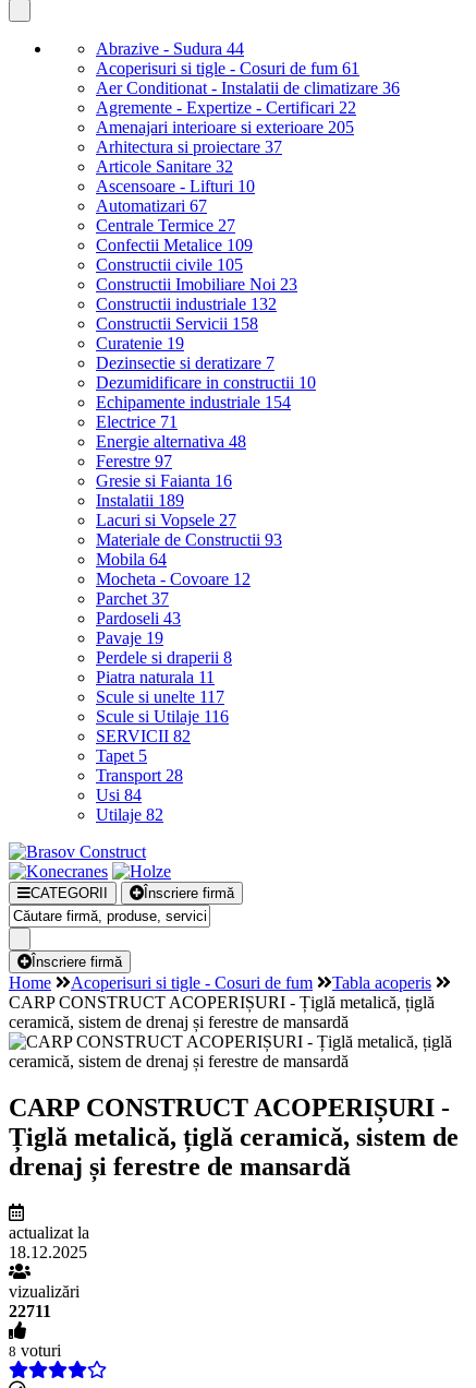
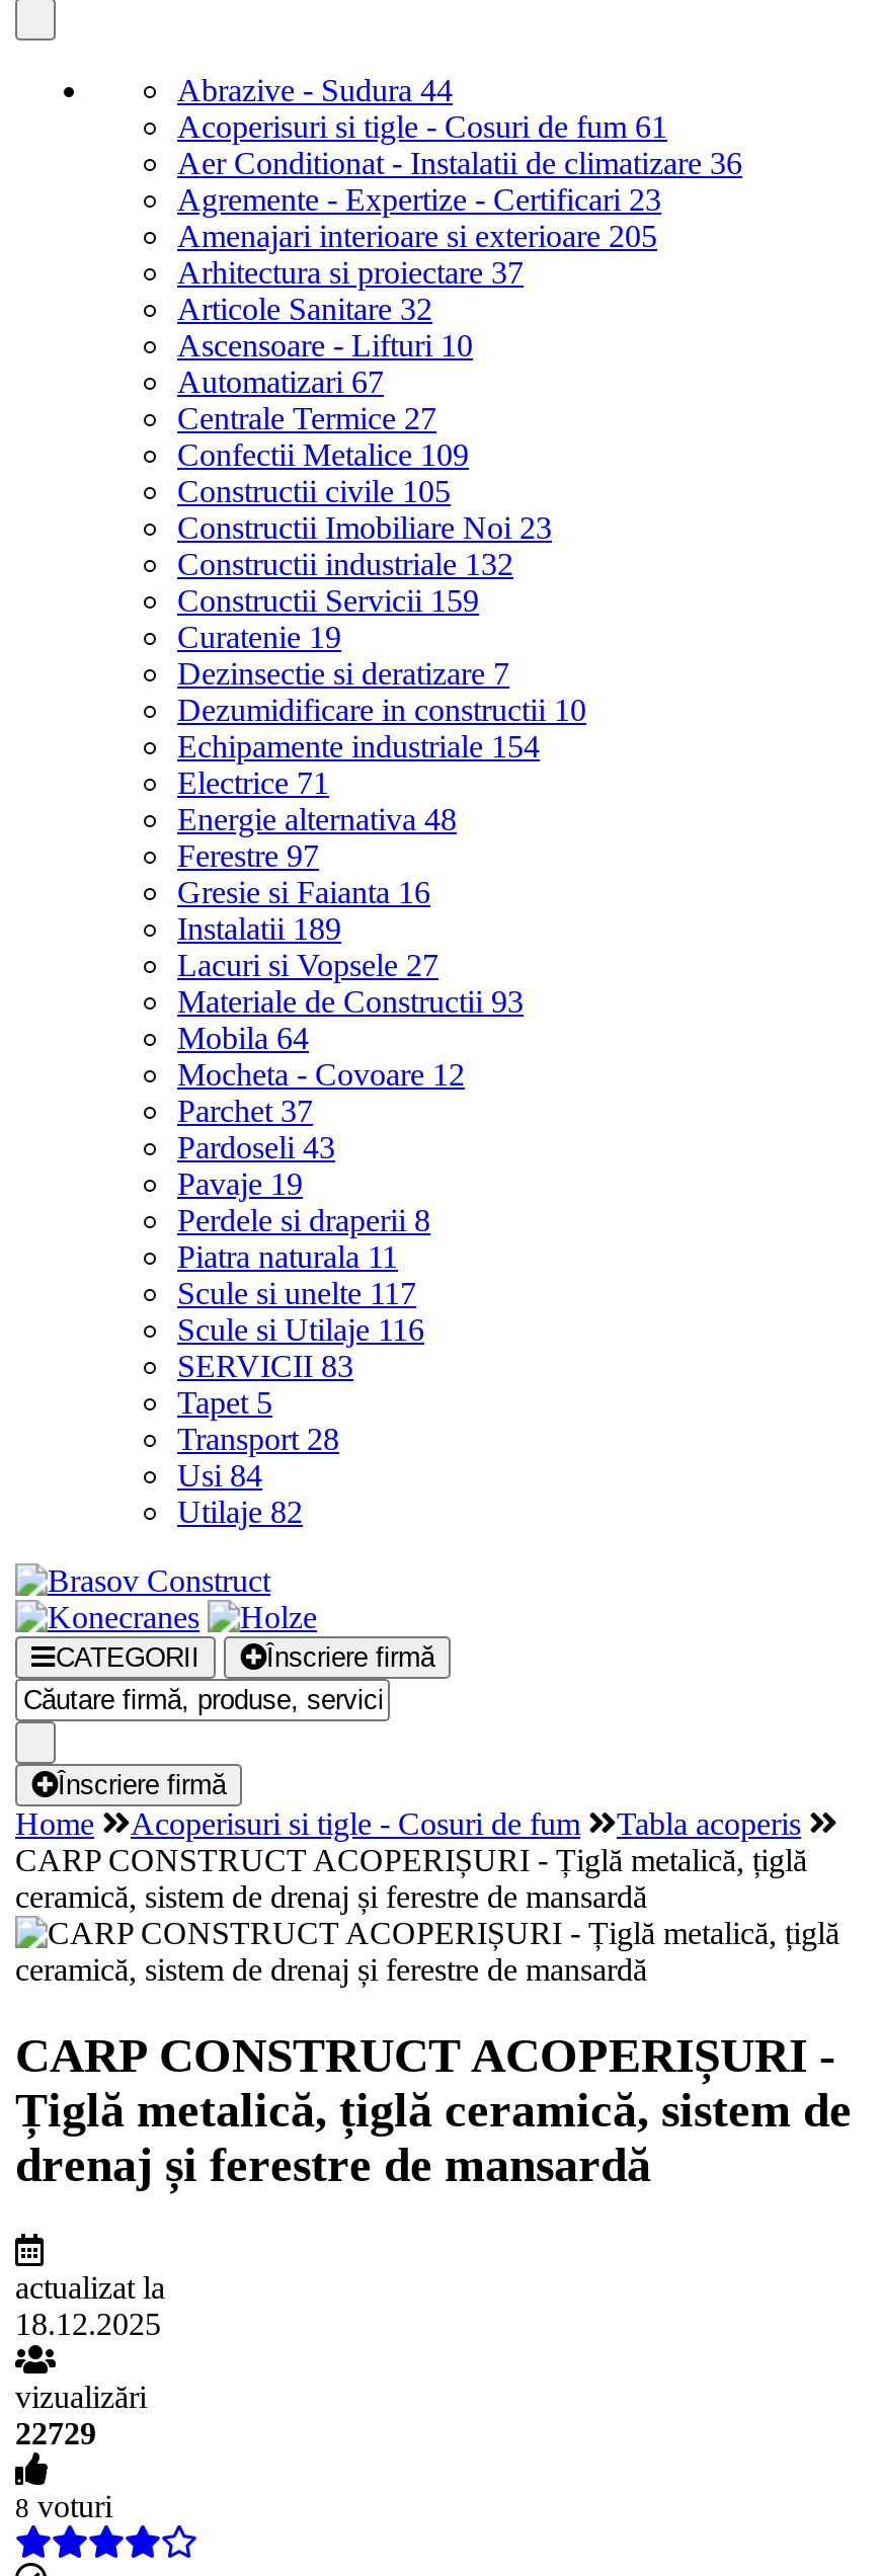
- Agremente - Expertize - Certificari 22
+ Agremente - Expertize - Certificari 23

- Constructii Servicii 158
+ Constructii Servicii 159

- SERVICII 82
+ SERVICII 83

- 22711
+ 22729
